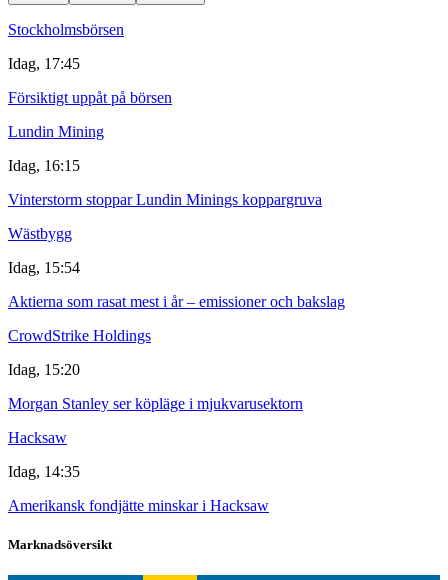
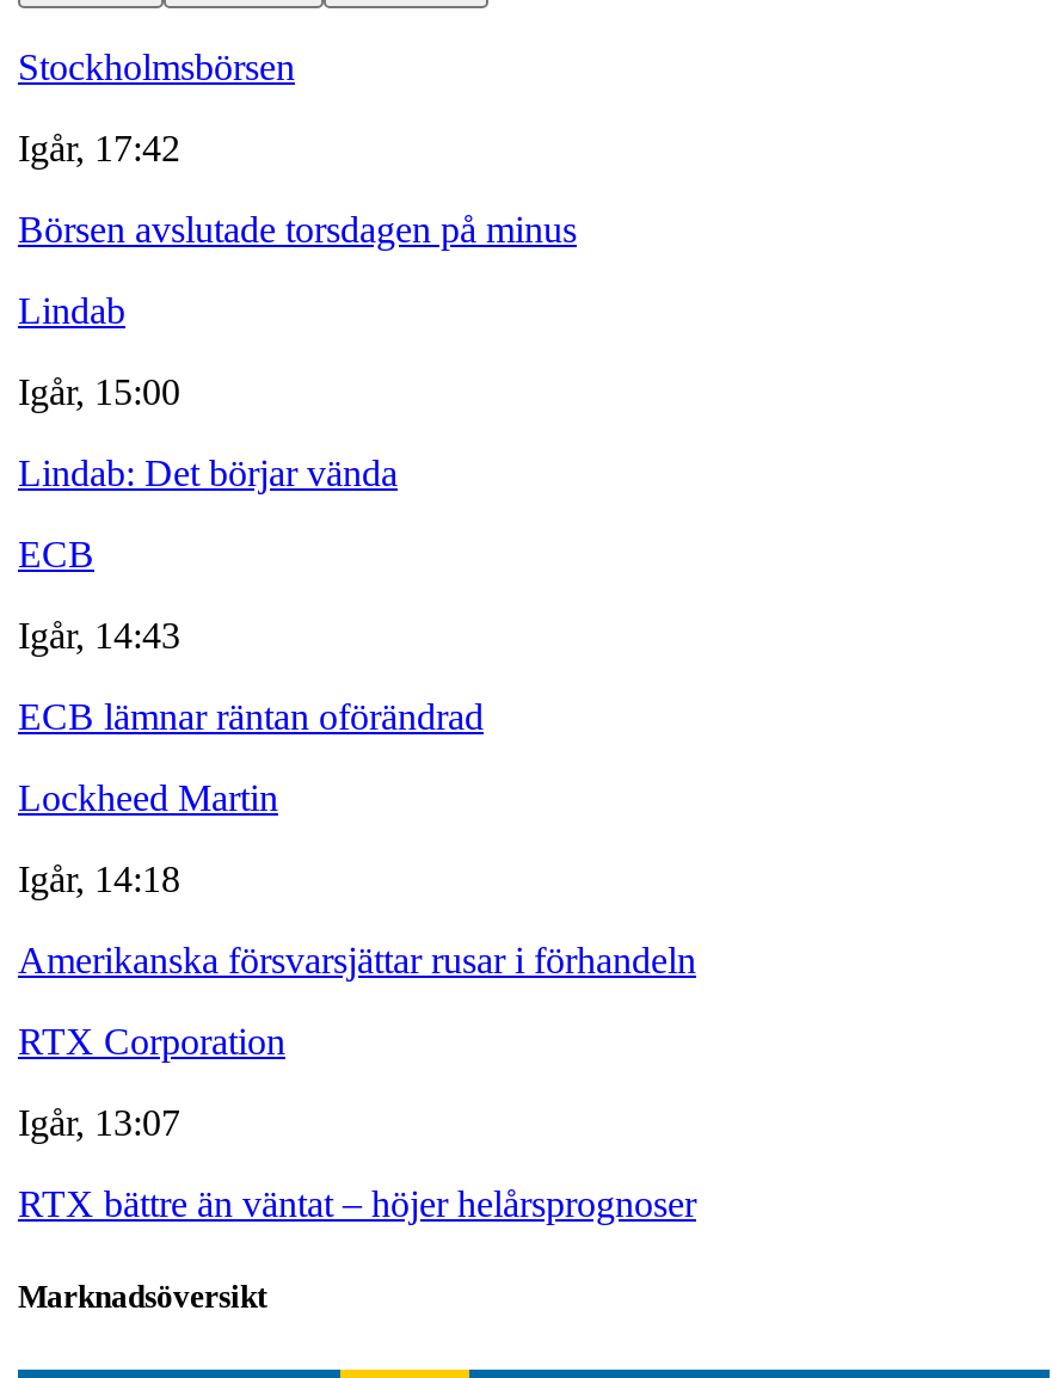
- Idag, 17:45
+ Igår, 17:42

- Försiktigt uppåt på börsen
+ Börsen avslutade torsdagen på minus

- Lundin Mining
+ Lindab

- Idag, 16:15
+ Igår, 15:00

- Vinterstorm stoppar Lundin Minings koppargruva
+ Lindab: Det börjar vända

- Wästbygg
+ ECB

- Idag, 15:54
+ Igår, 14:43

- Aktierna som rasat mest i år – emissioner och bakslag
+ ECB lämnar räntan oförändrad

- CrowdStrike Holdings
+ Lockheed Martin

- Idag, 15:20
+ Igår, 14:18

- Morgan Stanley ser köpläge i mjukvarusektorn
+ Amerikanska försvarsjättar rusar i förhandeln

- Hacksaw
+ RTX Corporation

- Idag, 14:35
+ Igår, 13:07

- Amerikansk fondjätte minskar i Hacksaw
+ RTX bättre än väntat – höjer helårsprognoser
